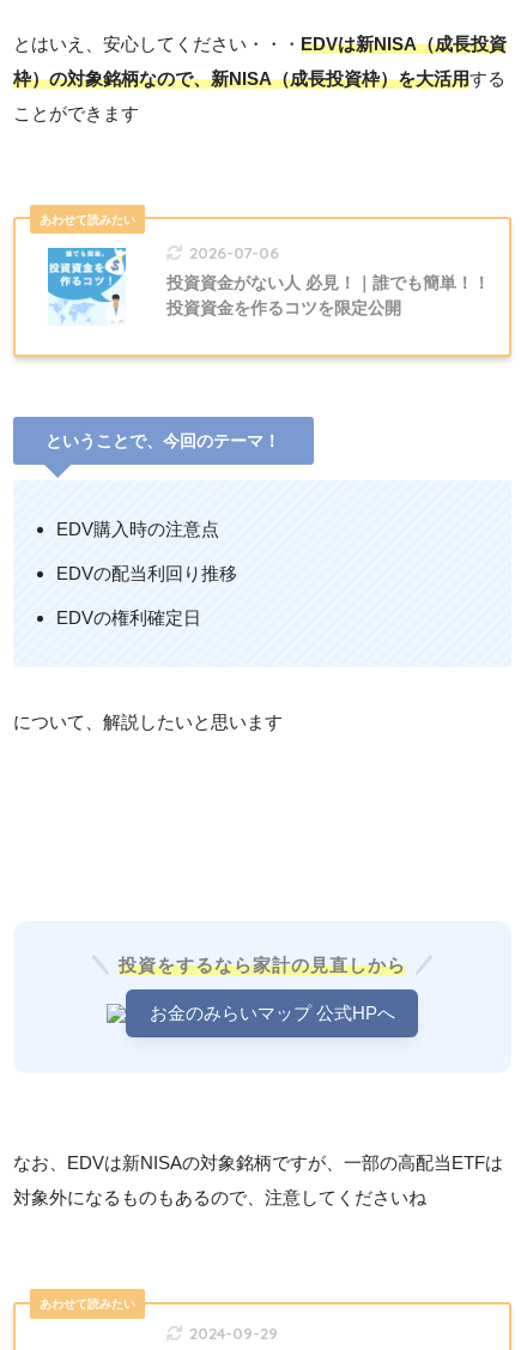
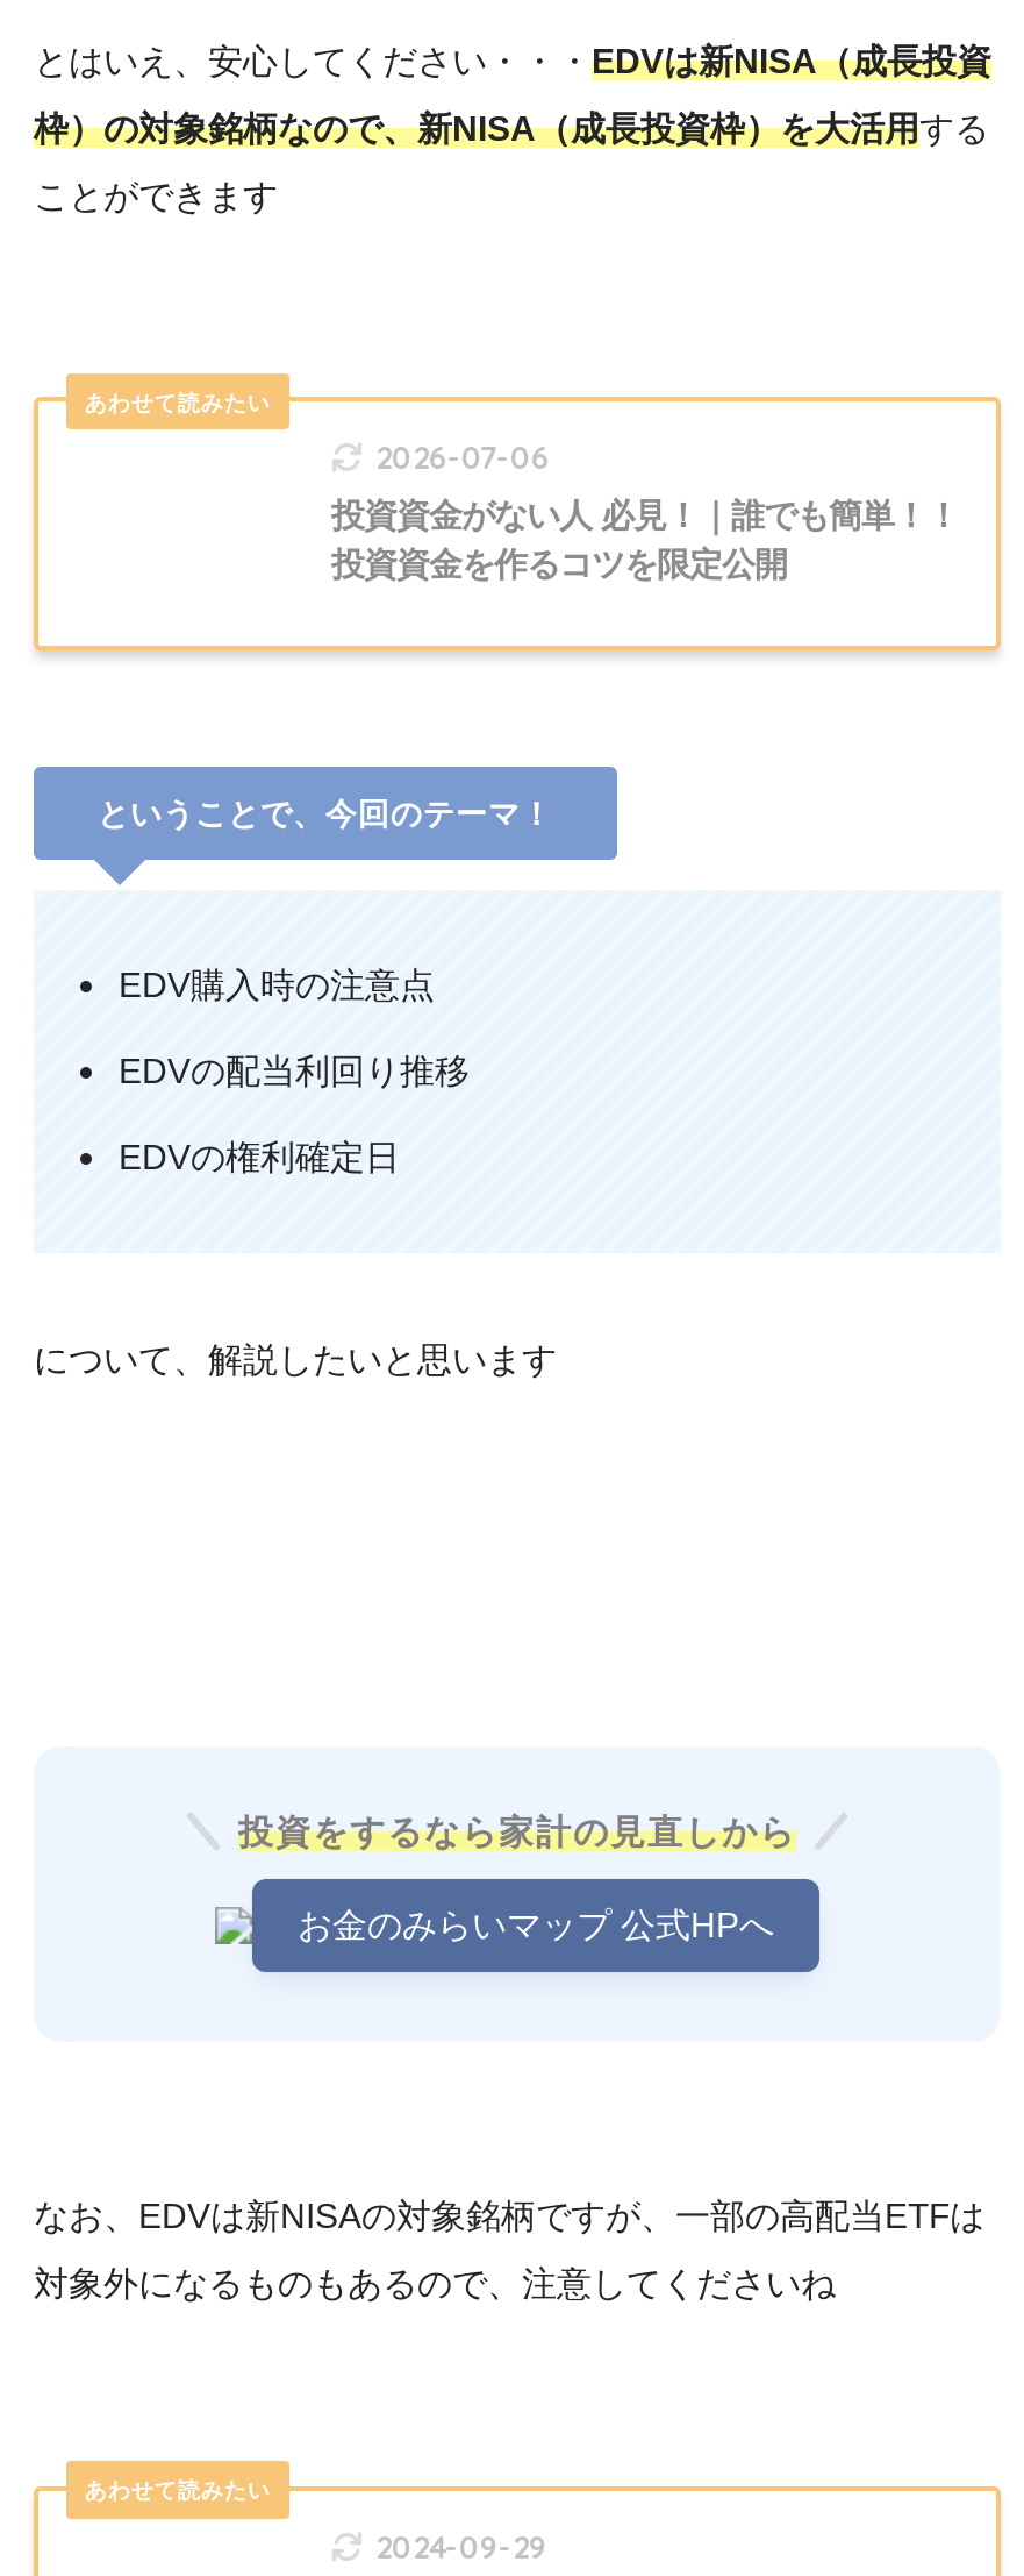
- [image]
